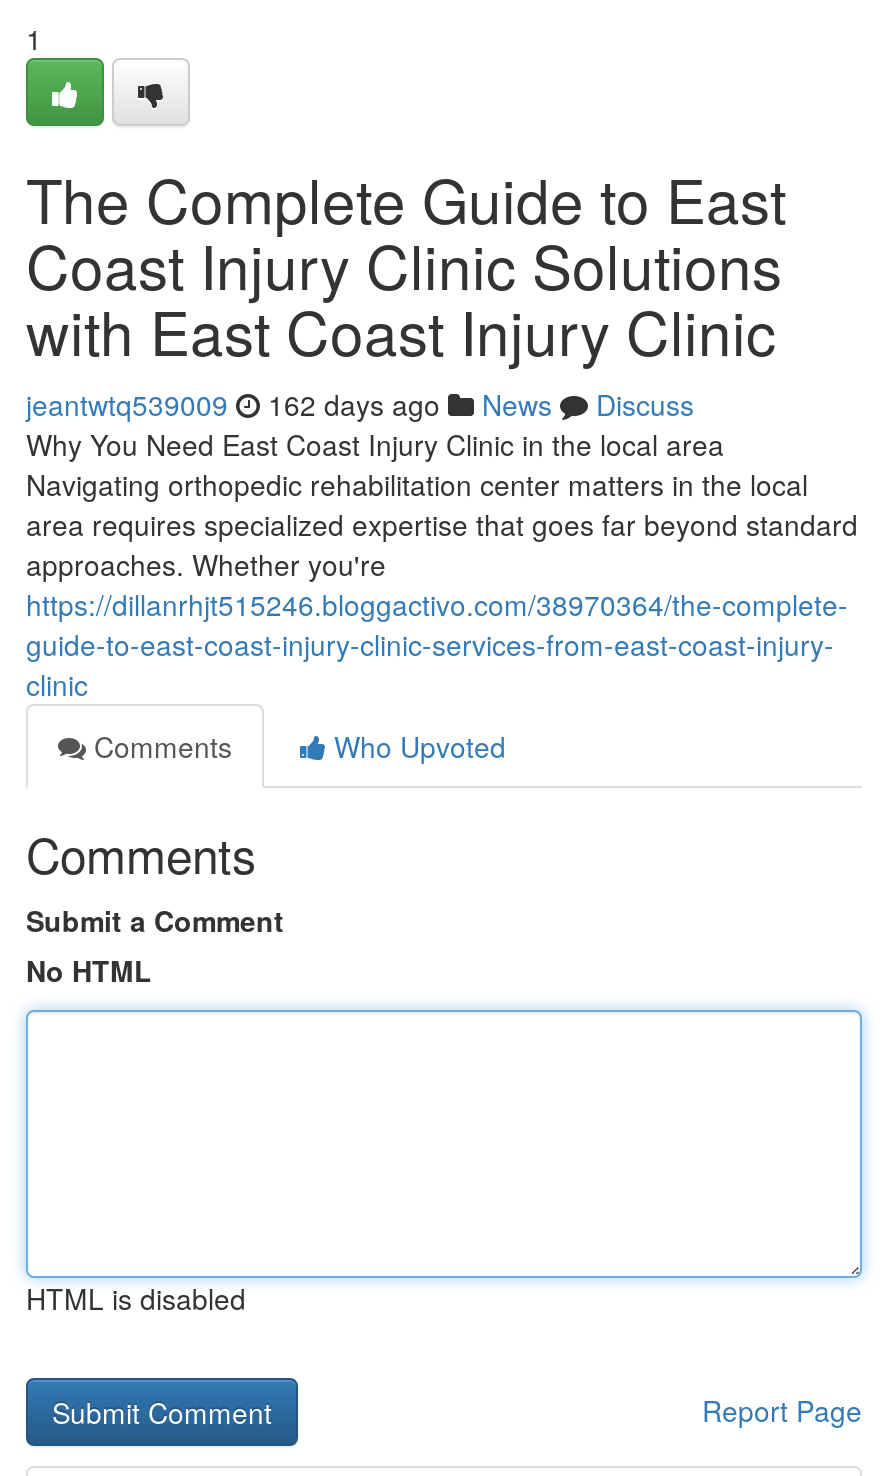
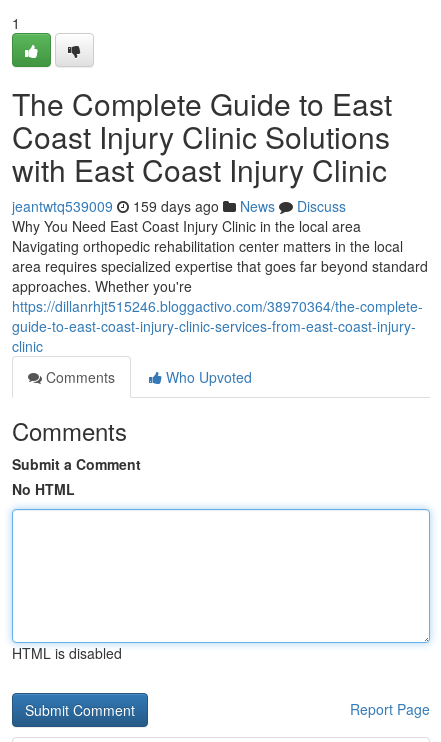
- jeantwtq539009 162 days ago News Discuss
+ jeantwtq539009 159 days ago News Discuss
